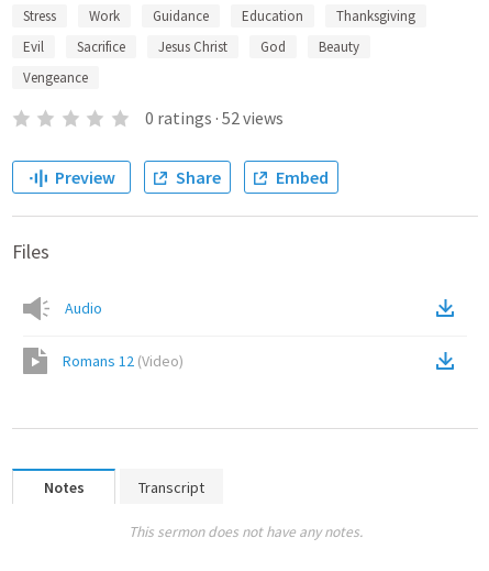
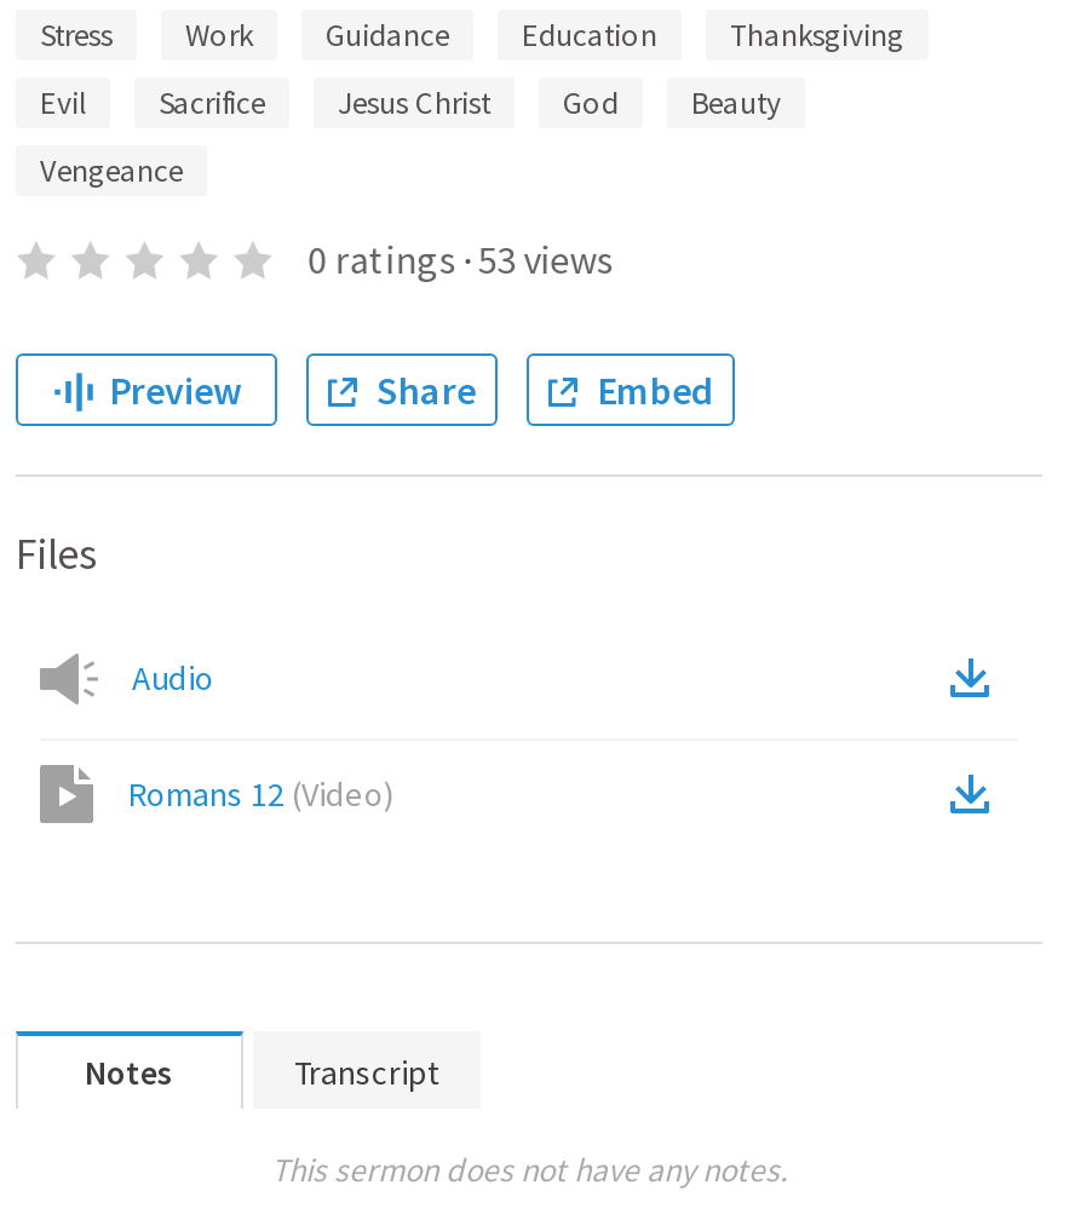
- 0 ratings · 52 views
+ 0 ratings · 53 views
